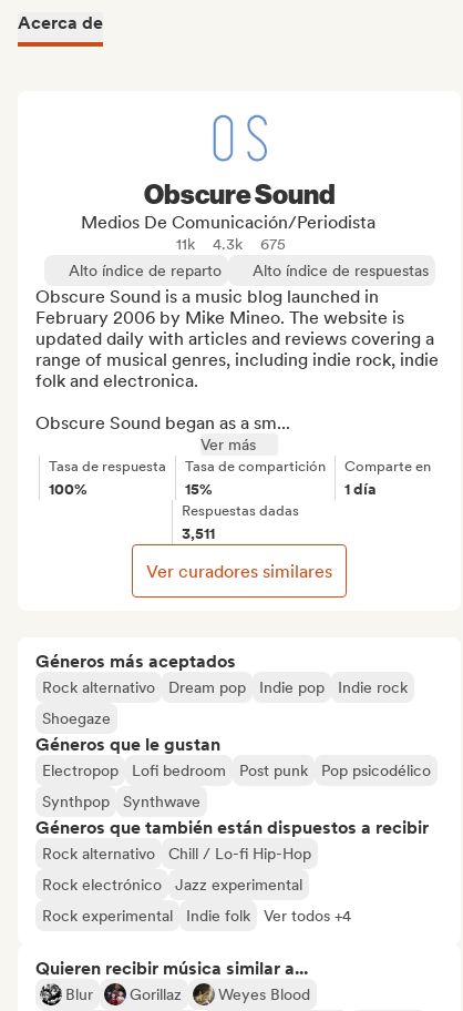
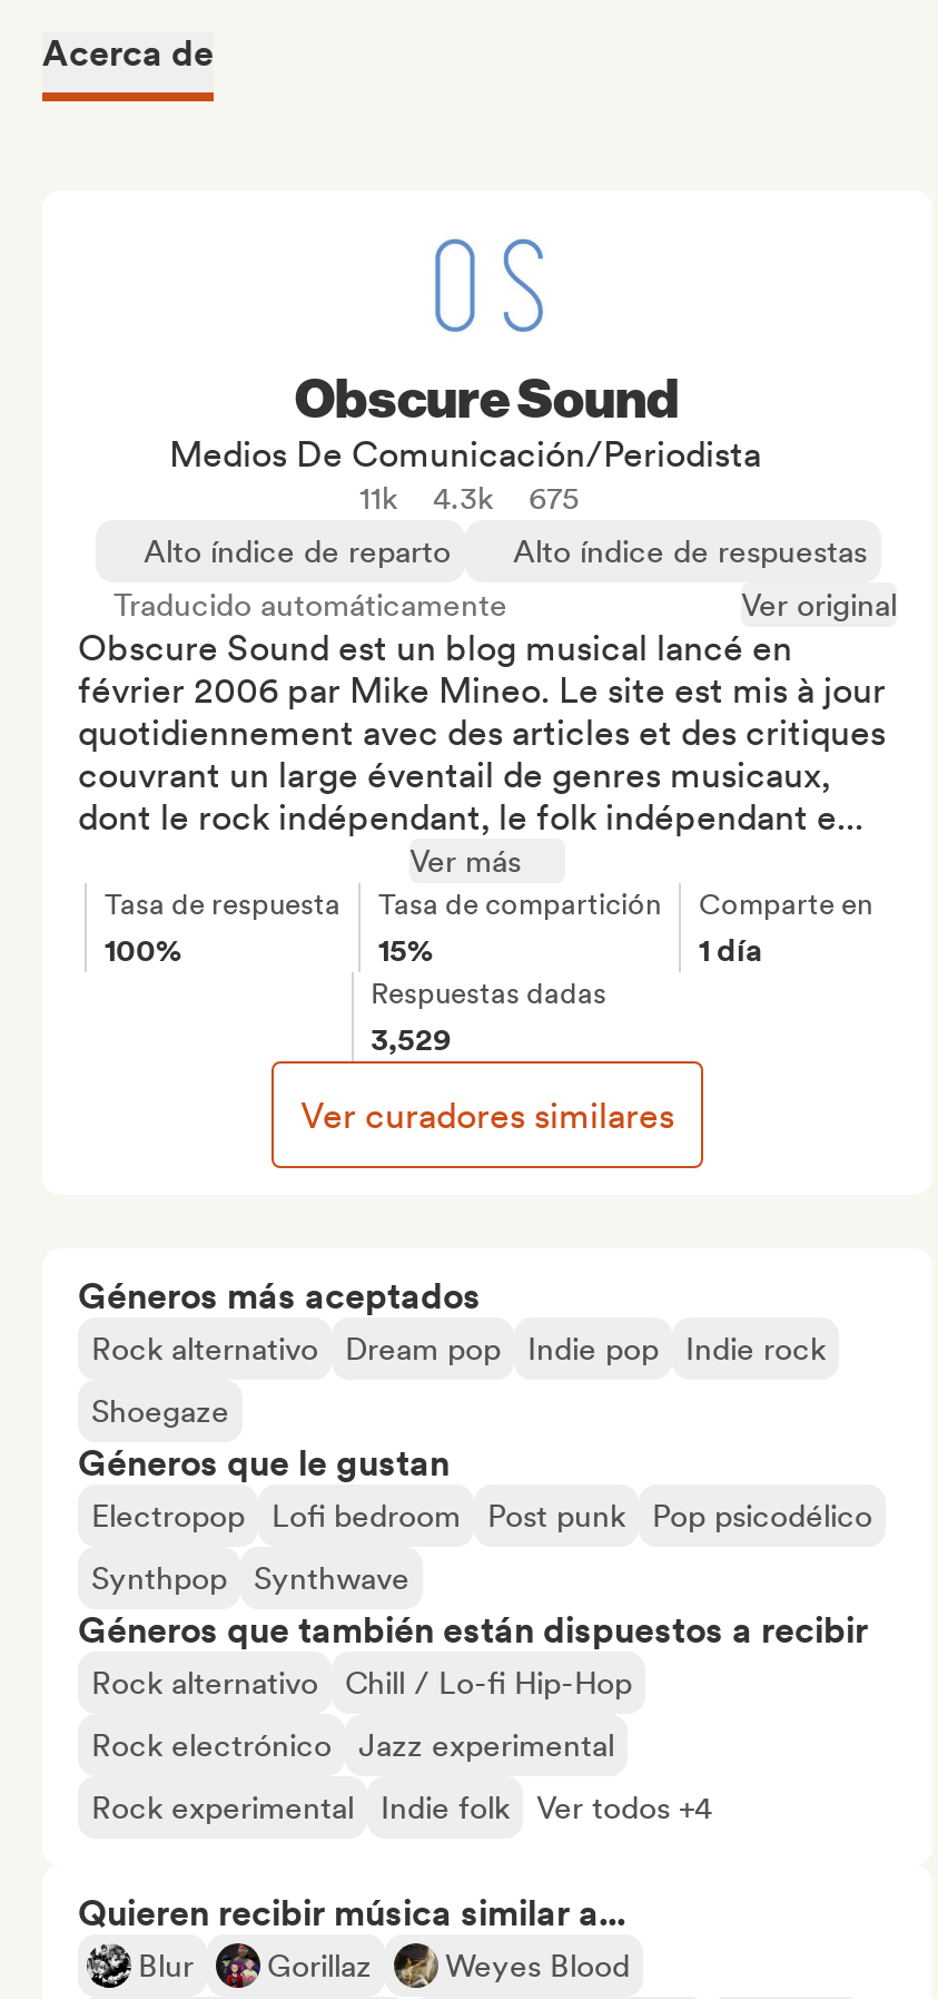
- Obscure Sound is a music blog launched in
- February 2006 by Mike Mineo. The website is
- updated daily with articles and reviews covering a
- range of musical genres, including indie rock, indie
- folk and electronica.
- Obscure Sound began as a sm...
+ Traducido automáticamente
+ Ver original
+ Obscure Sound est un blog musical lancé en
+ février 2006 par Mike Mineo. Le site est mis à jour
+ quotidiennement avec des articles et des critiques
+ couvrant un large éventail de genres musicaux,
+ dont le rock indépendant, le folk indépendant e...

- 3,511
+ 3,529
